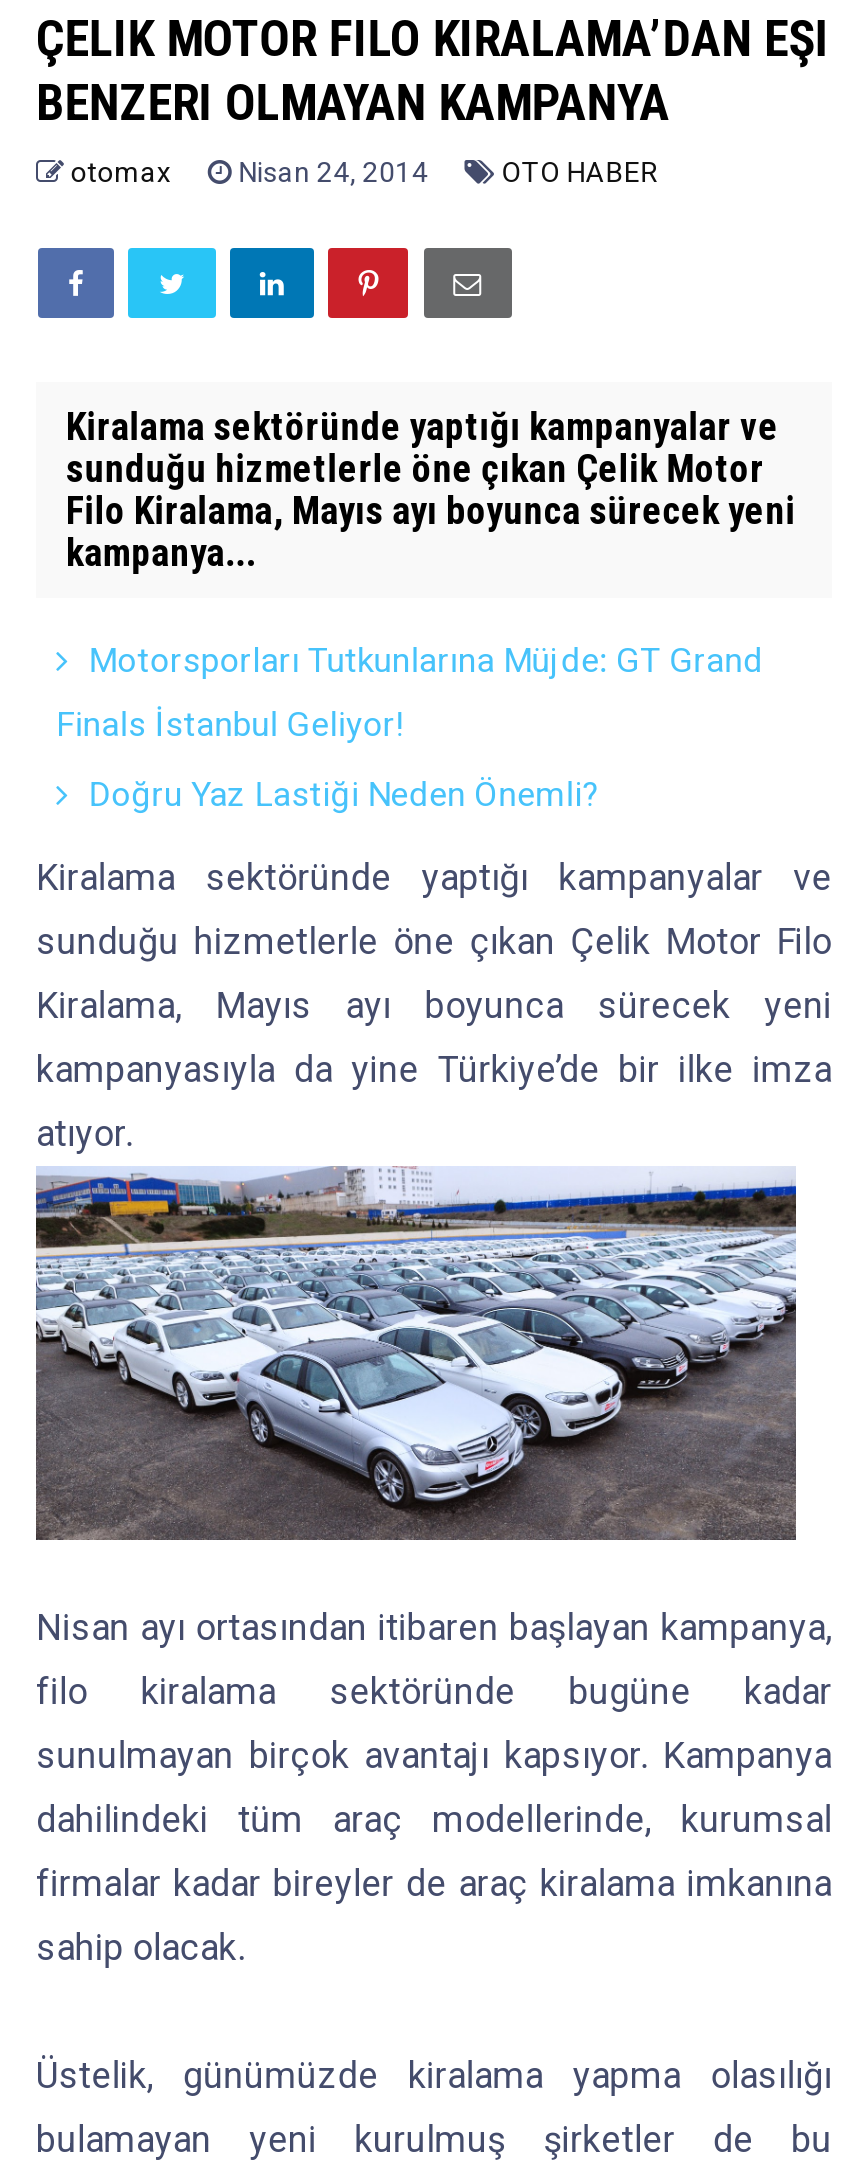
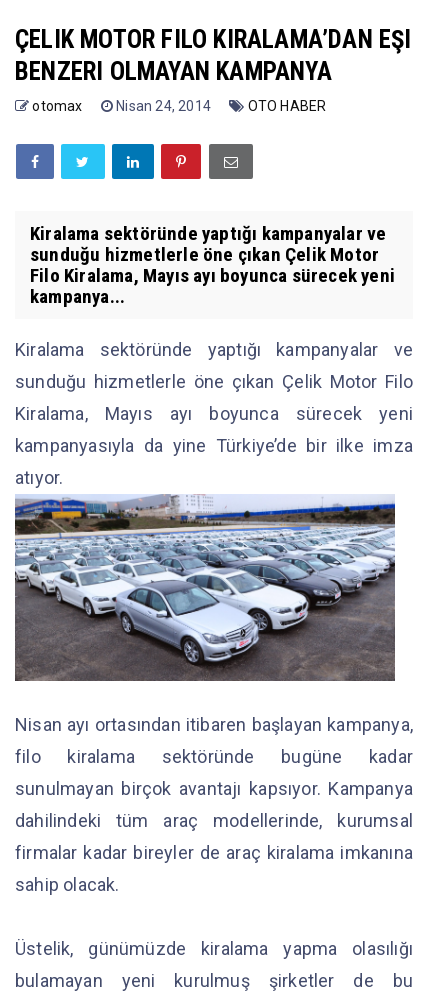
- Motorsporları Tutkunlarına Müjde: GT Grand
- Finals İstanbul Geliyor!
- Doğru Yaz Lastiği Neden Önemli?
